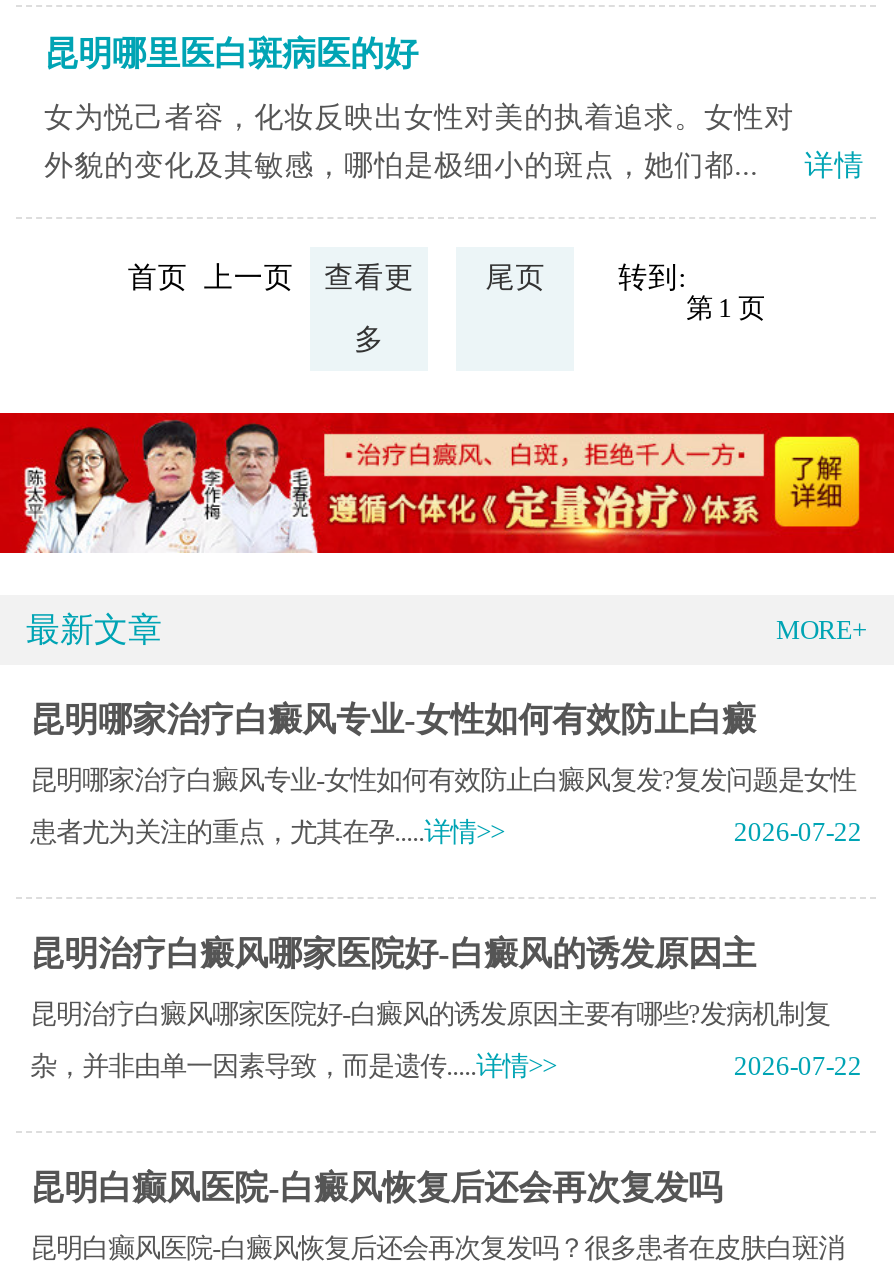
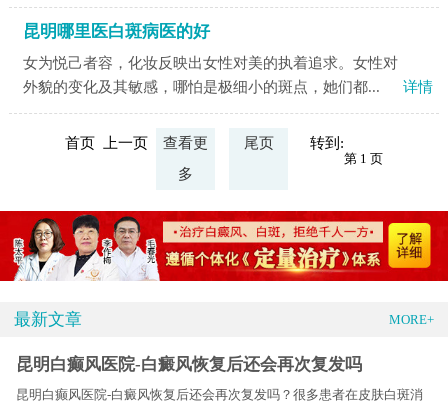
- 昆明哪家治疗白癜风专业-女性如何有效防止白癜
- 昆明哪家治疗白癜风专业-女性如何有效防止白癜风复发?复发问题是女性
- 患者尤为关注的重点，尤其在孕.....详情>>
- 2026-07-22
- 昆明治疗白癜风哪家医院好-白癜风的诱发原因主
- 昆明治疗白癜风哪家医院好-白癜风的诱发原因主要有哪些?发病机制复
- 杂，并非由单一因素导致，而是遗传.....详情>>
- 2026-07-22
